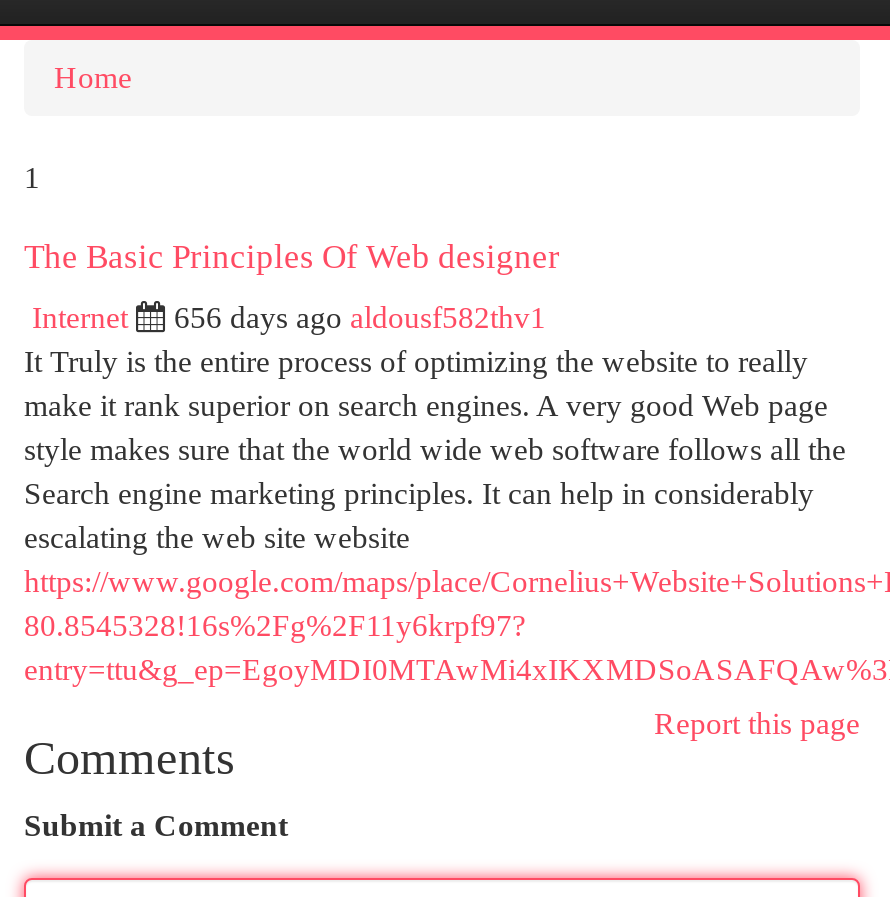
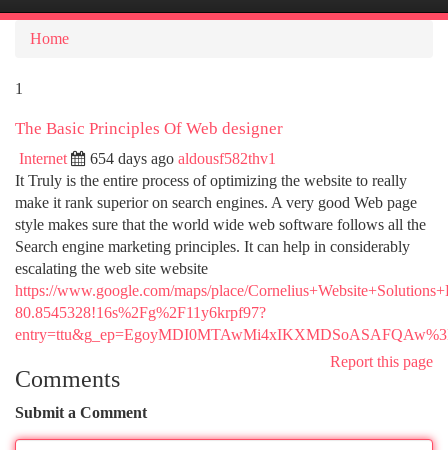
- 656 days ago aldousf582thv1
+ 654 days ago aldousf582thv1
